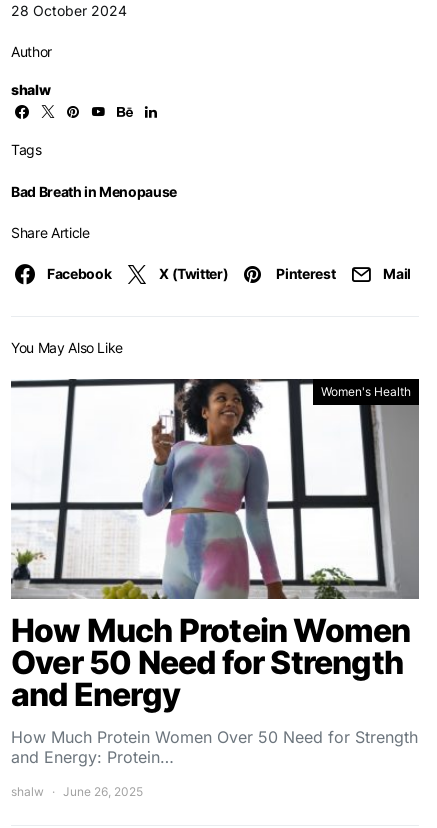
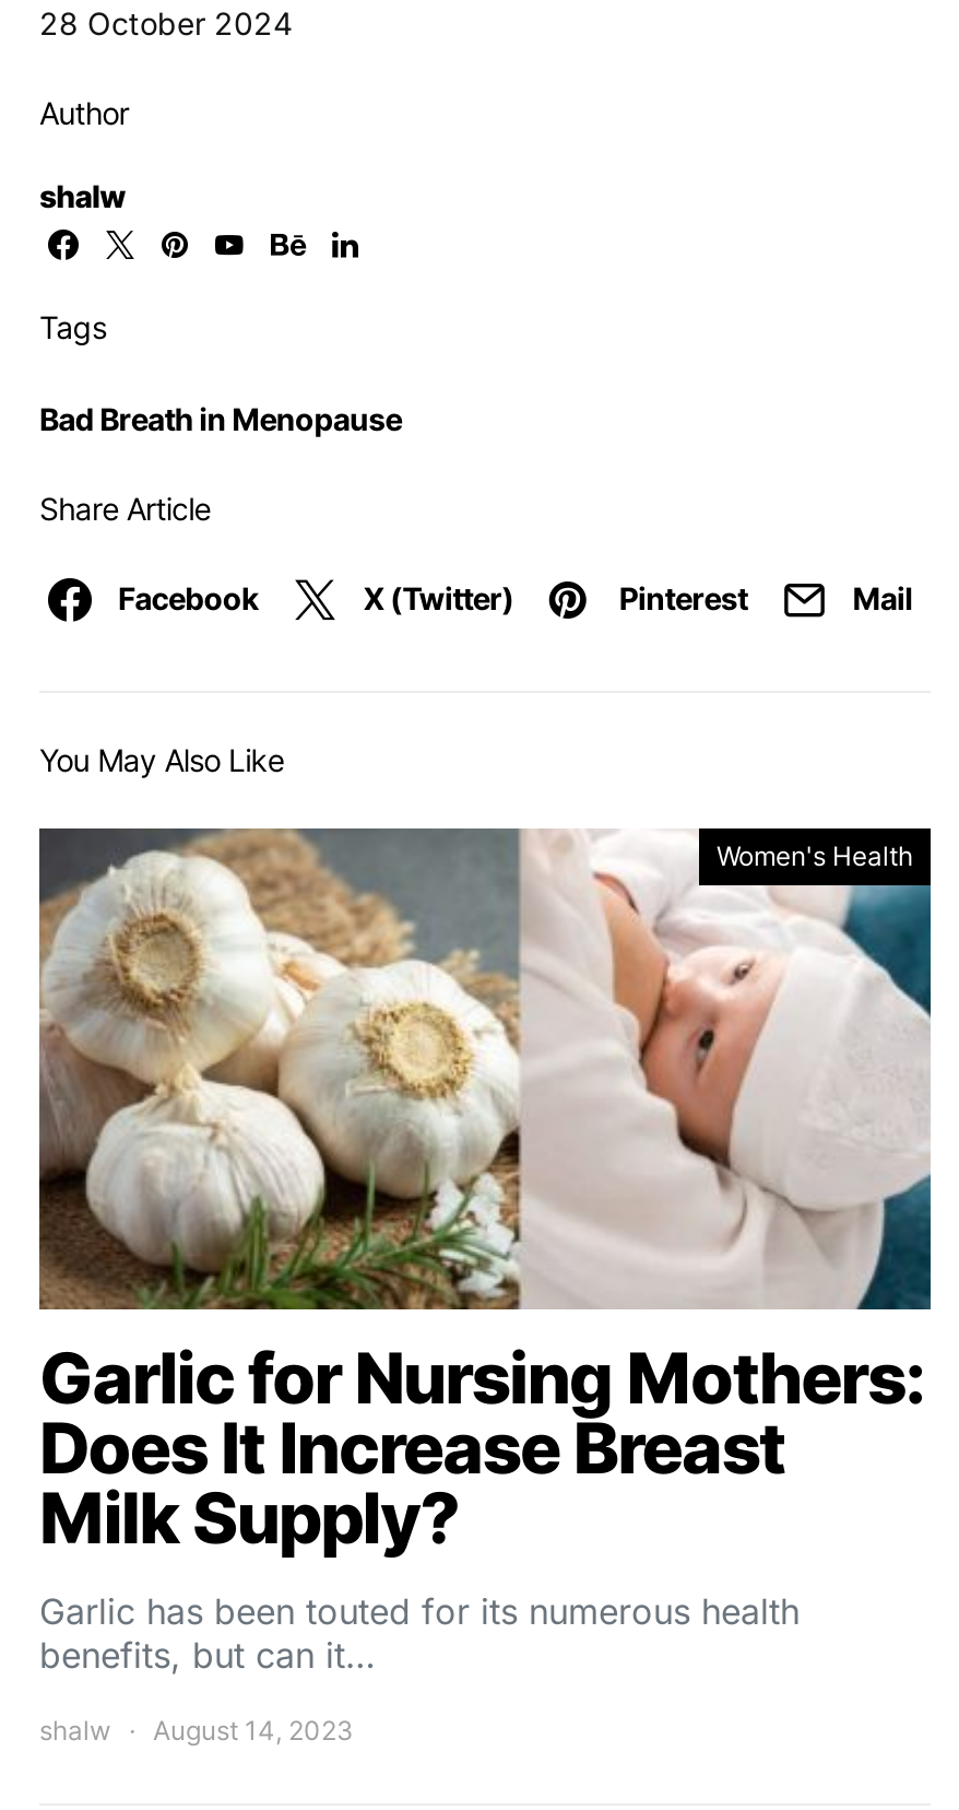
- [image]
- How Much Protein Women
- Over 50 Need for Strength
- and Energy
- How Much Protein Women Over 50 Need for Strength
- and Energy: Protein…
+ [image]
+ Garlic for Nursing Mothers:
+ Does It Increase Breast
+ Milk Supply?
+ Garlic has been touted for its numerous health
+ benefits, but can it…

- shalw June 26, 2025
+ shalw August 14, 2023
